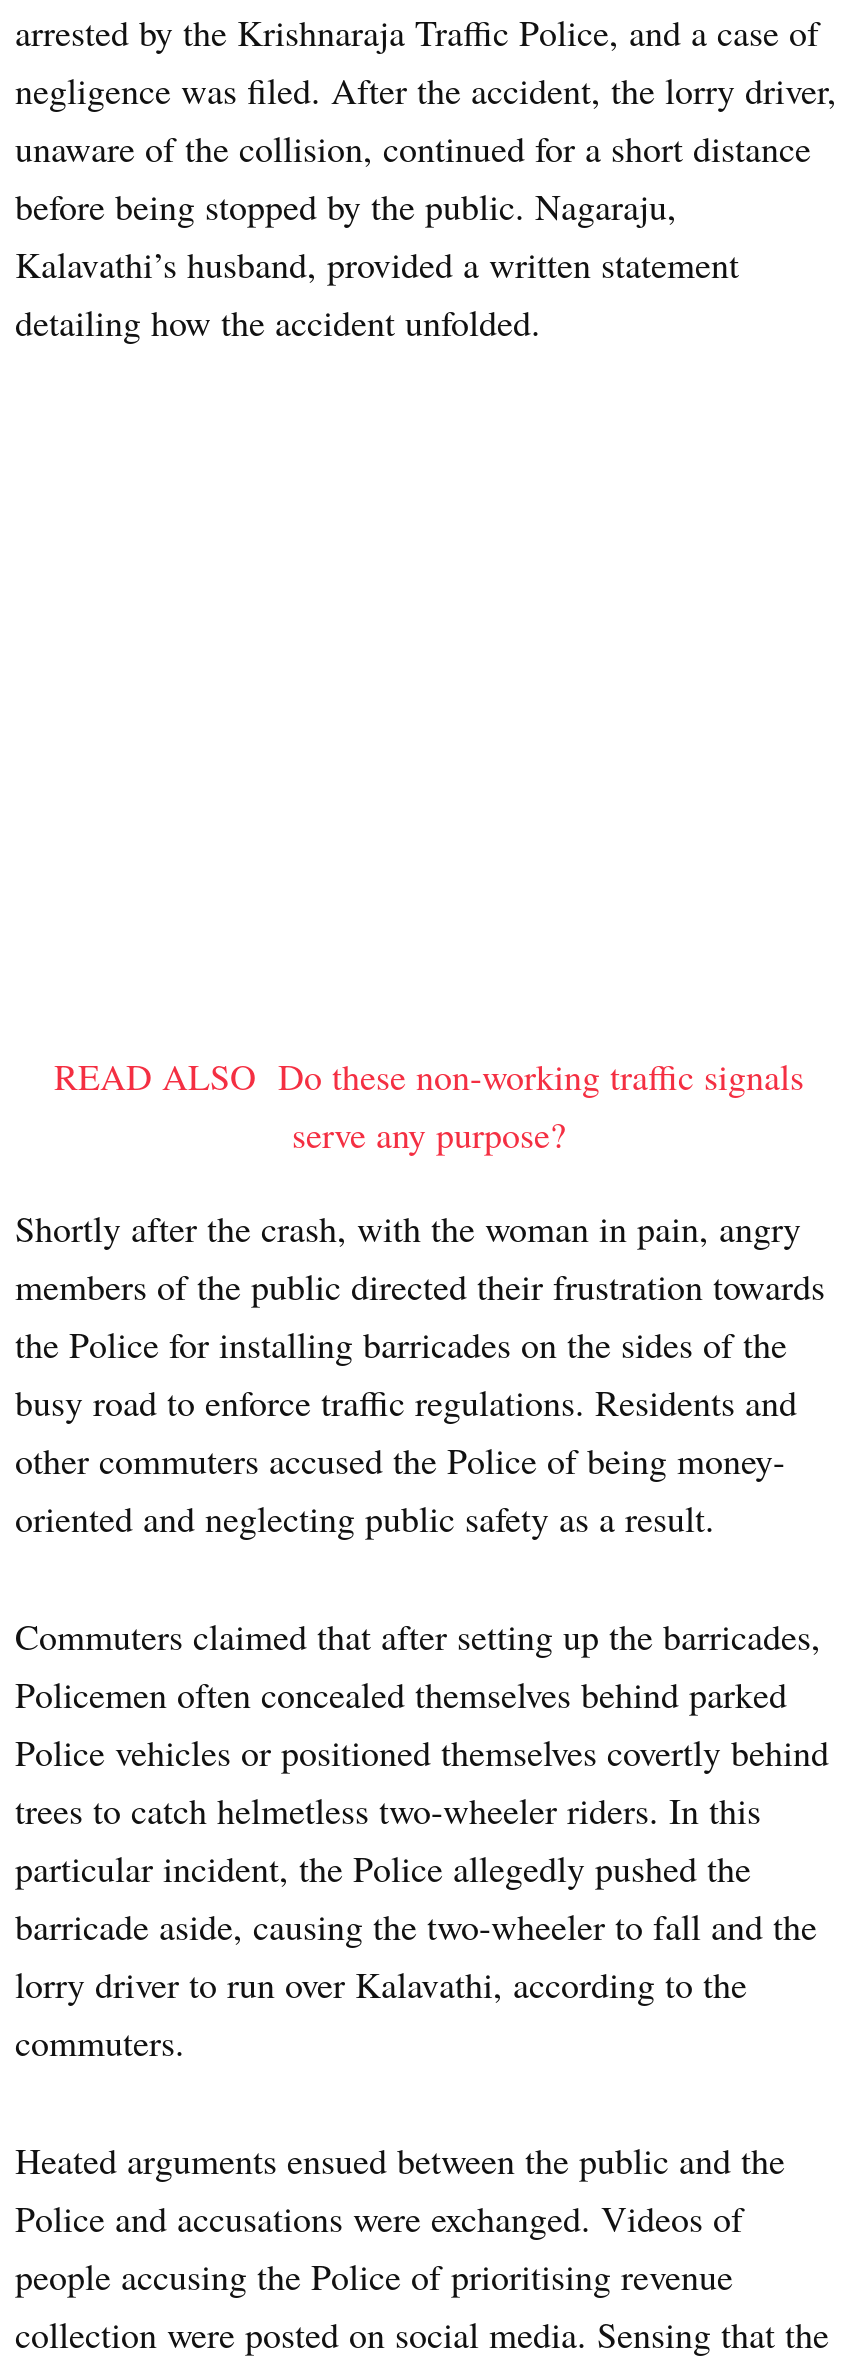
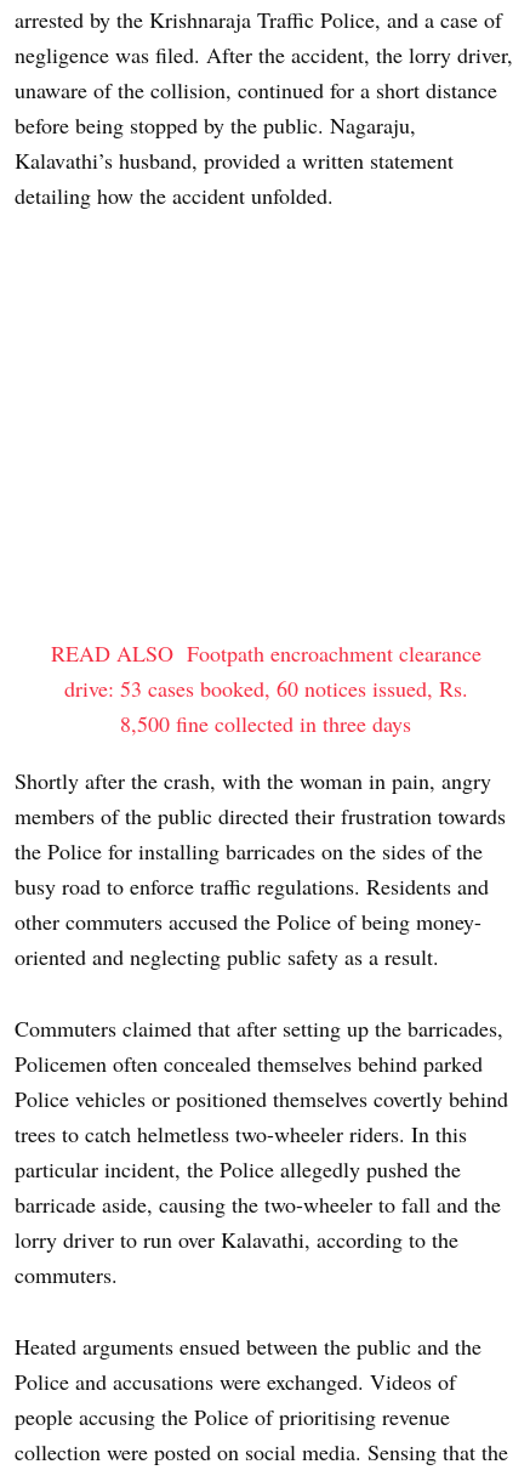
- READ ALSO Do these non-working traffic signals
- serve any purpose?
+ READ ALSO Footpath encroachment clearance
+ drive: 53 cases booked, 60 notices issued, Rs.
+ 8,500 fine collected in three days
